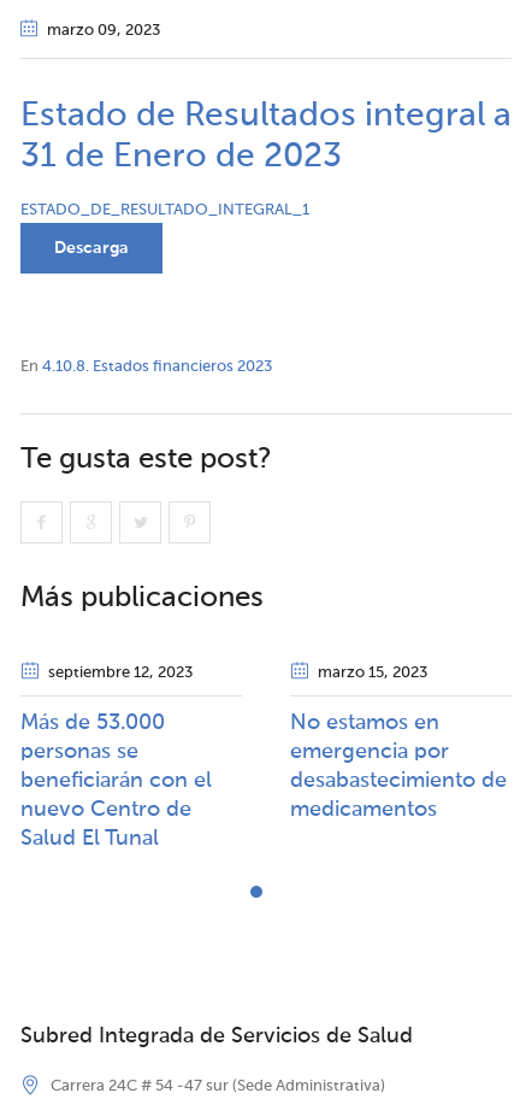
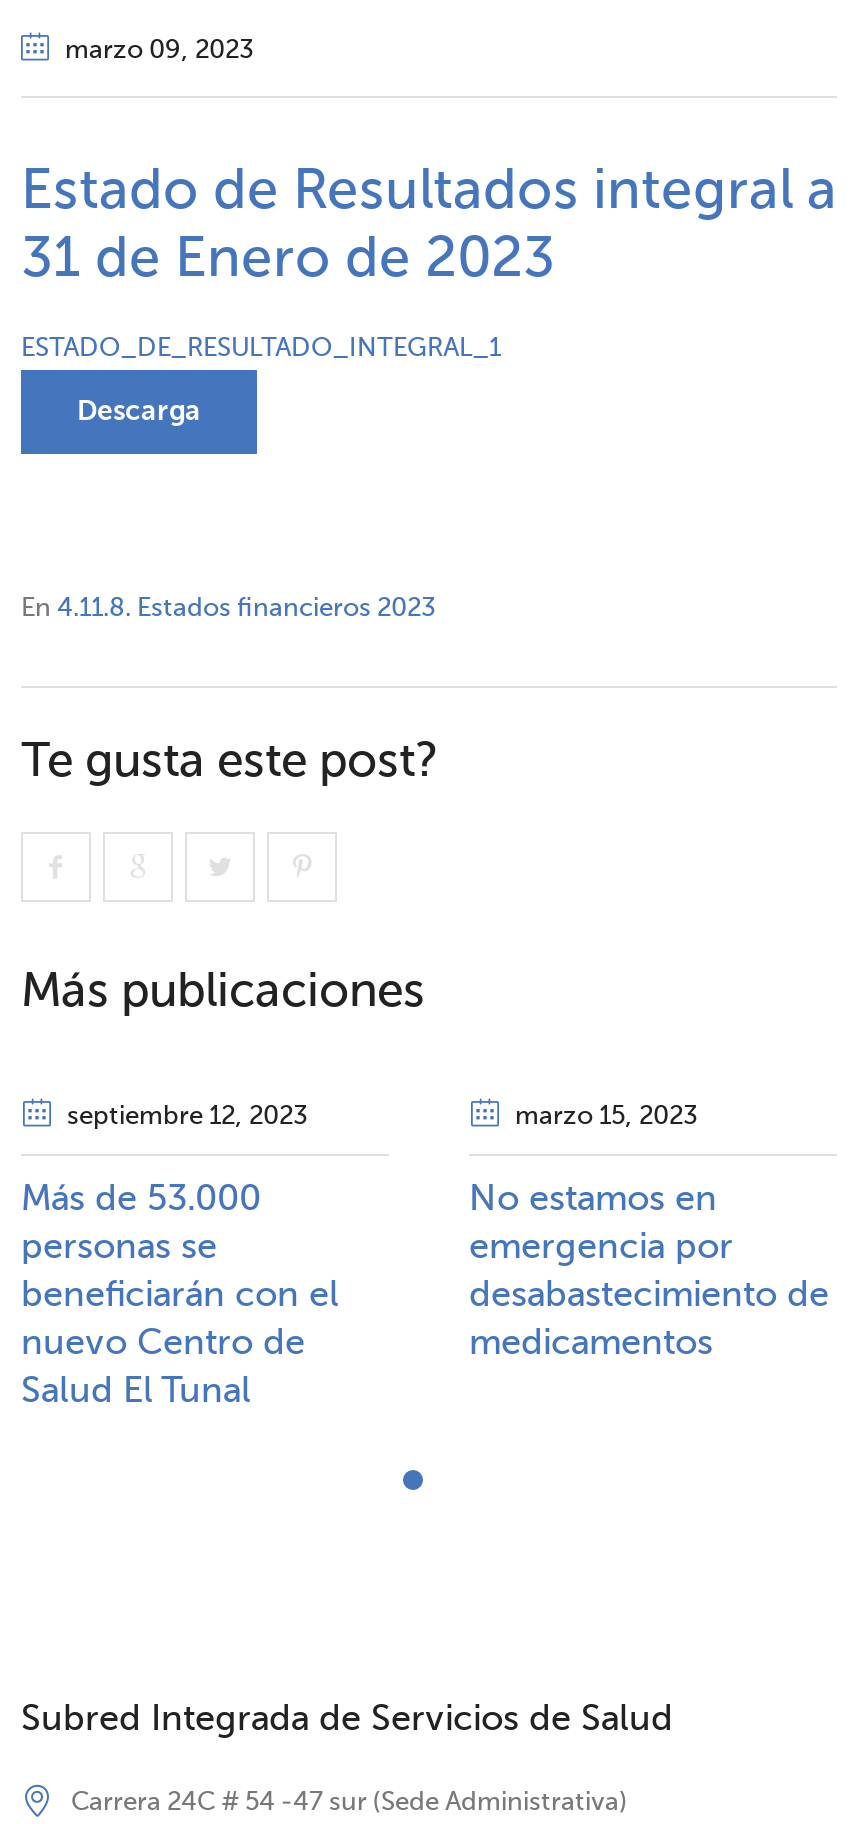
- En 4.10.8. Estados financieros 2023
+ En 4.11.8. Estados financieros 2023
